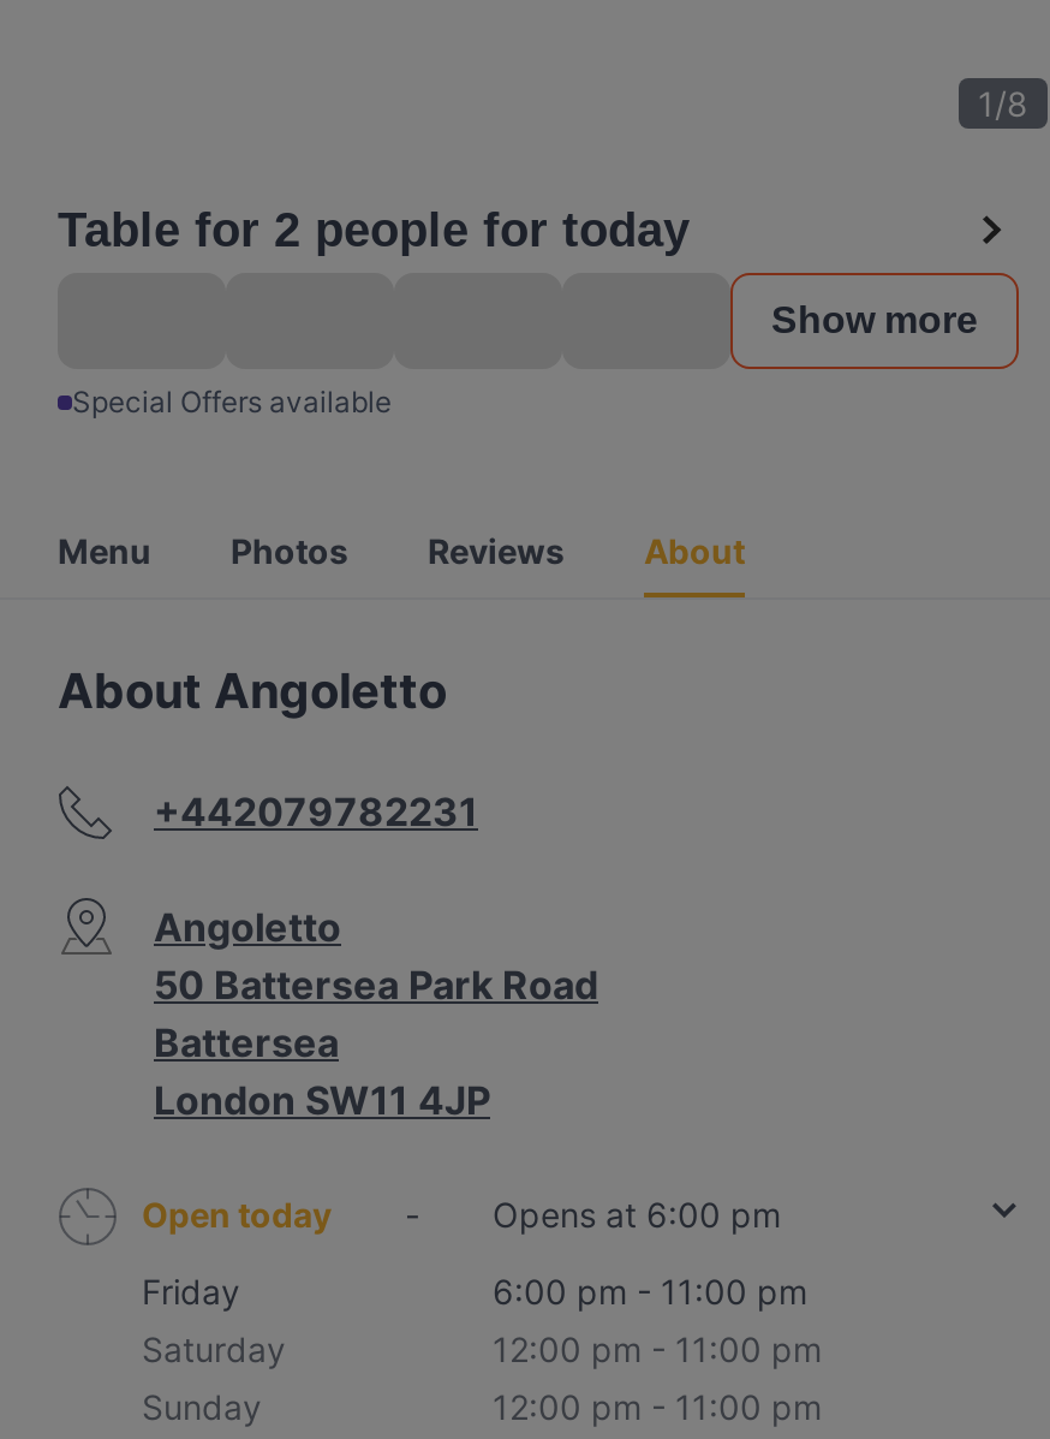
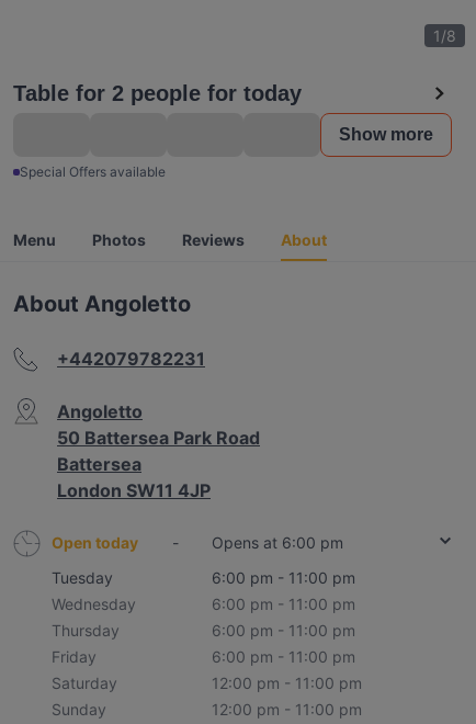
+ Tuesday
+ 6:00 pm - 11:00 pm
+ Wednesday
+ 6:00 pm - 11:00 pm
+ Thursday
+ 6:00 pm - 11:00 pm
